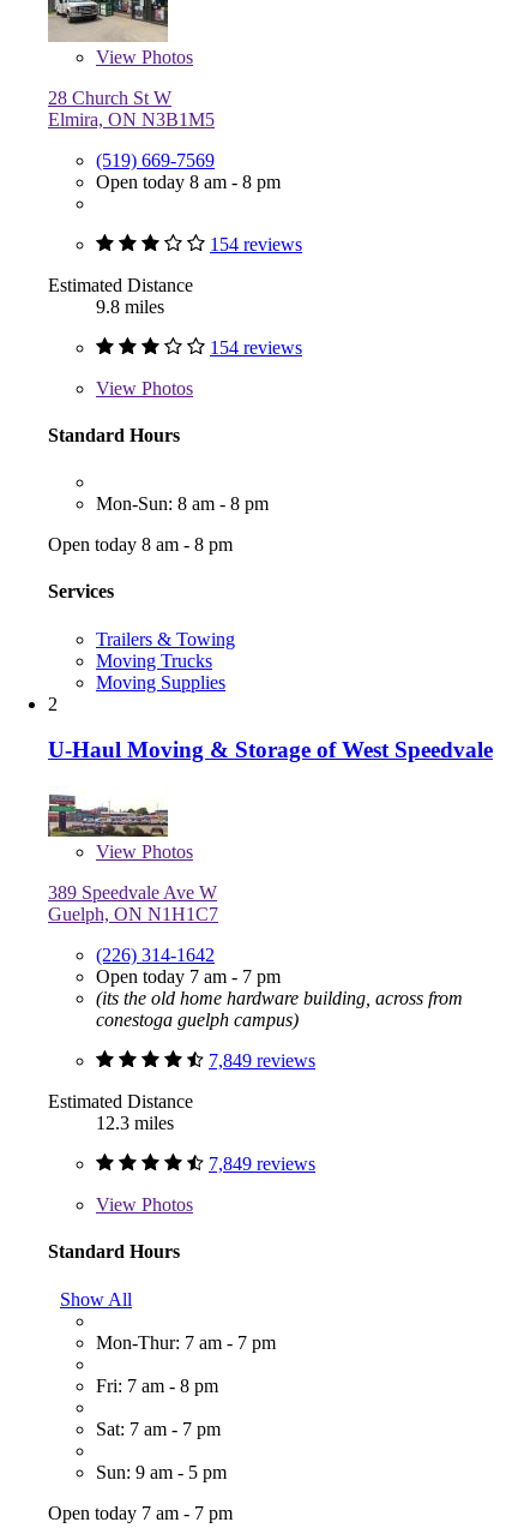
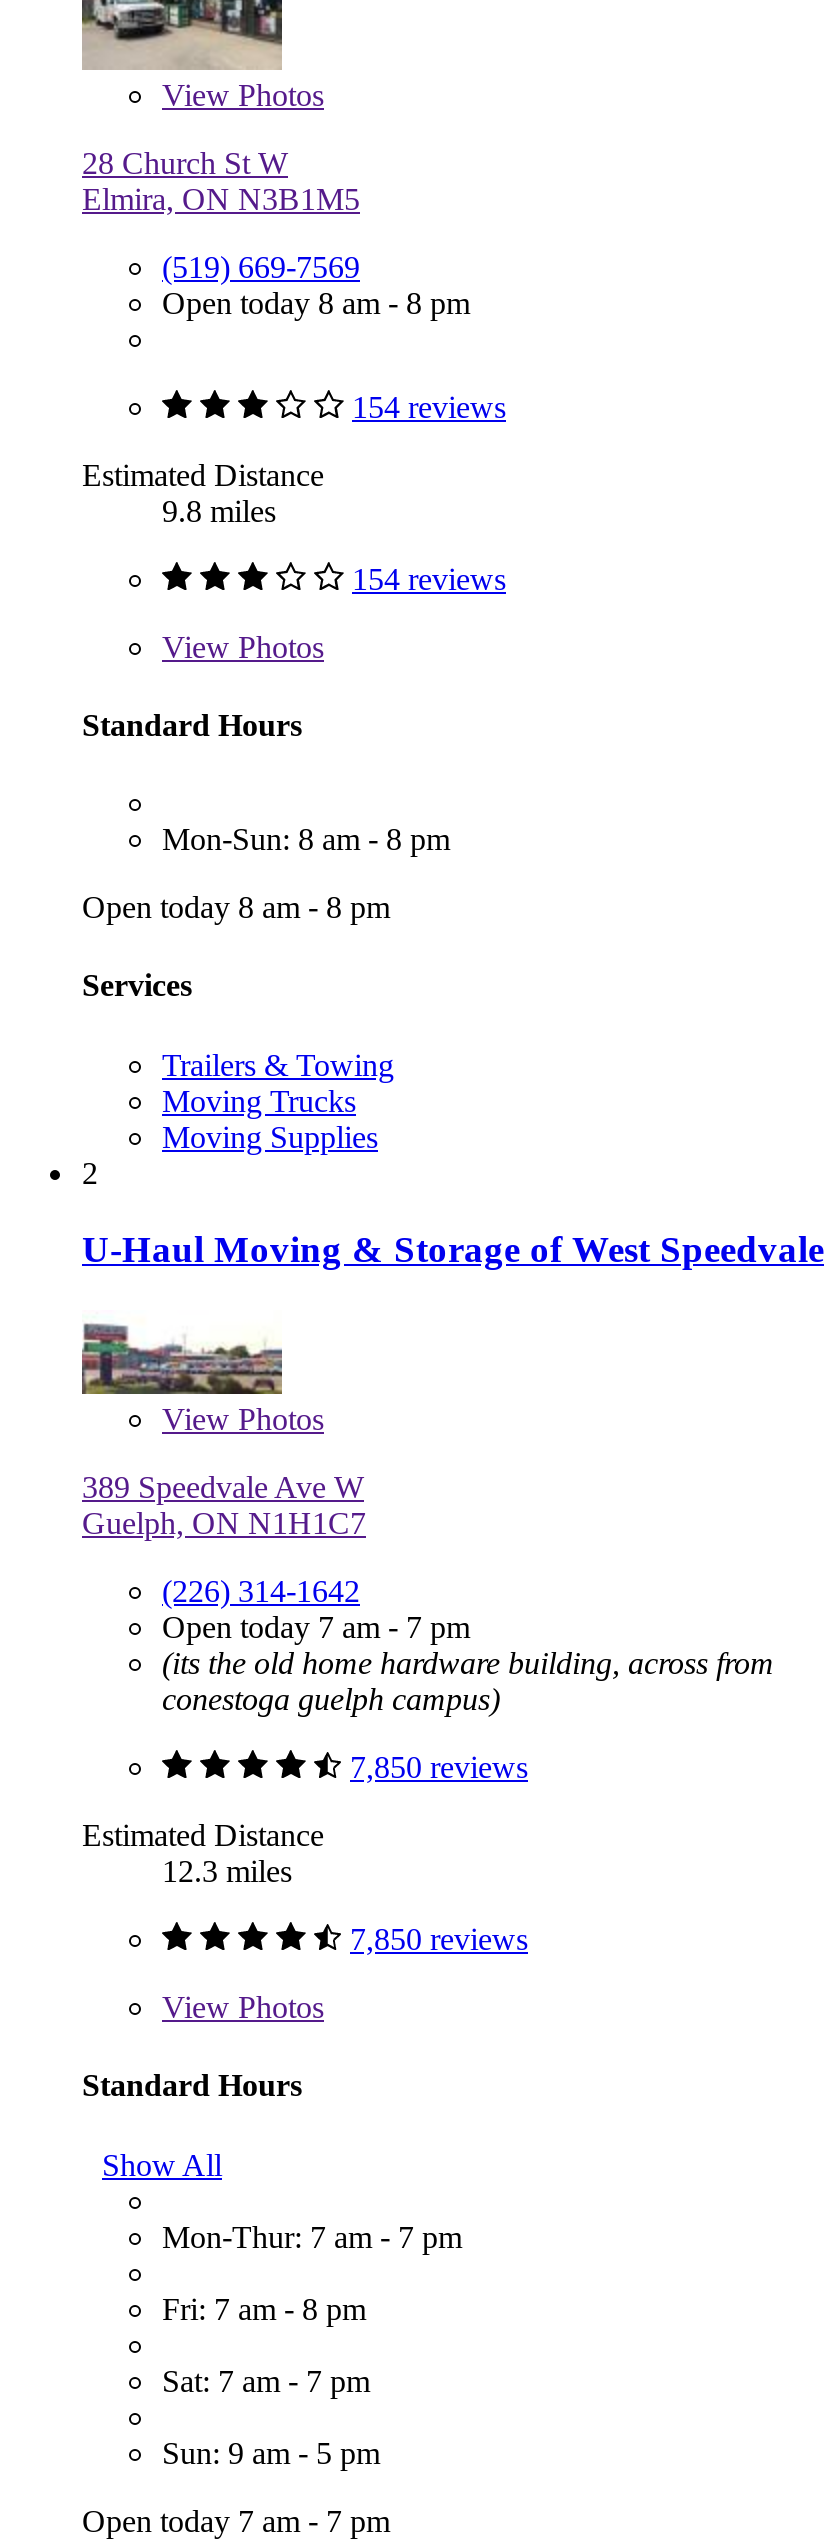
- 7,849 reviews
+ 7,850 reviews

- 7,849 reviews
+ 7,850 reviews
